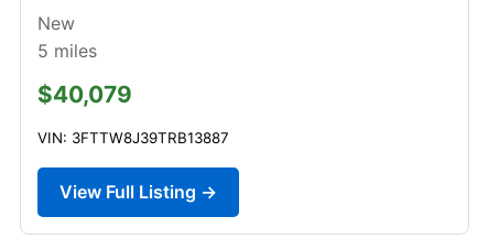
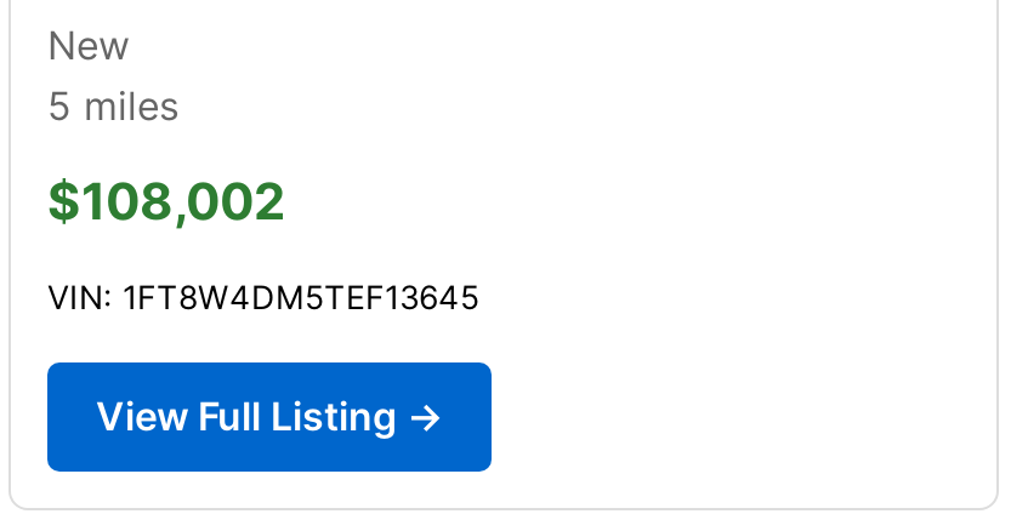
- $40,079
+ $108,002

- VIN: 3FTTW8J39TRB13887
+ VIN: 1FT8W4DM5TEF13645
